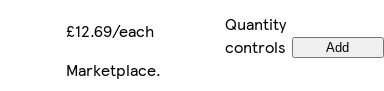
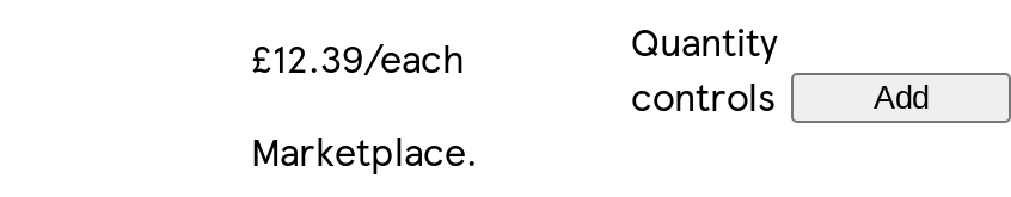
- £12.69/each
+ £12.39/each
